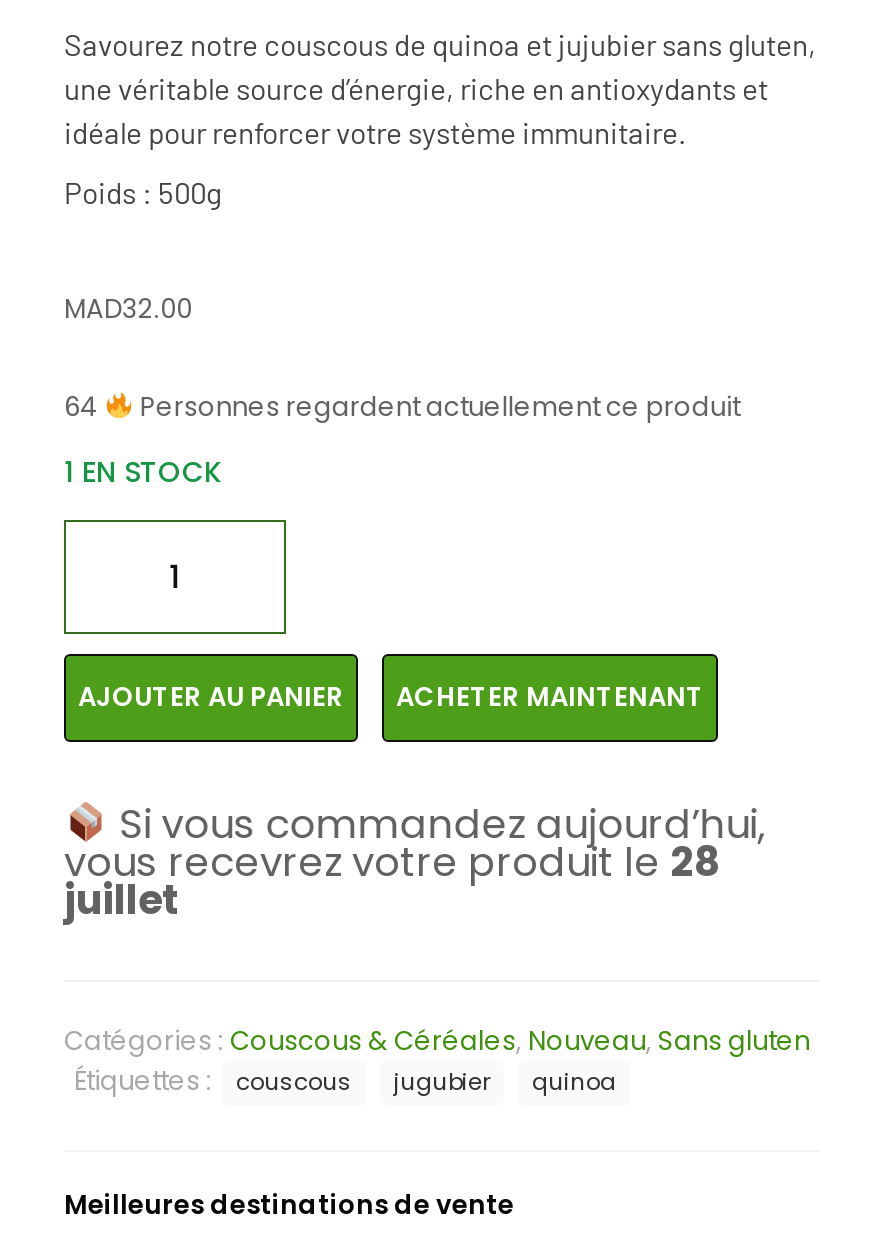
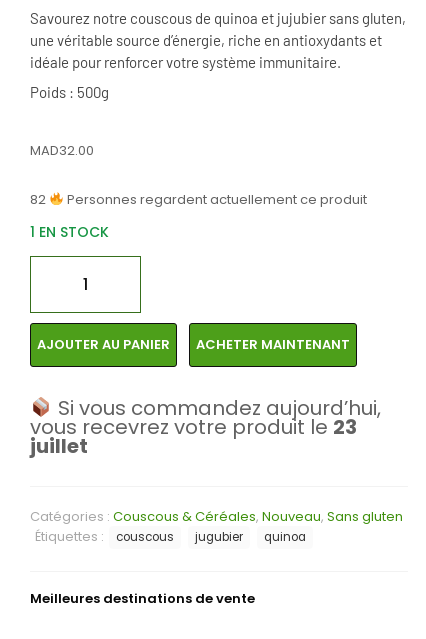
- 64 Personnes regardent actuellement ce produit
+ 82 Personnes regardent actuellement ce produit

- vous recevrez votre produit le 28
+ vous recevrez votre produit le 23
